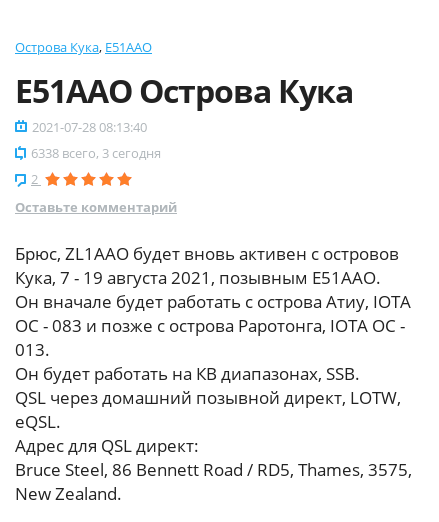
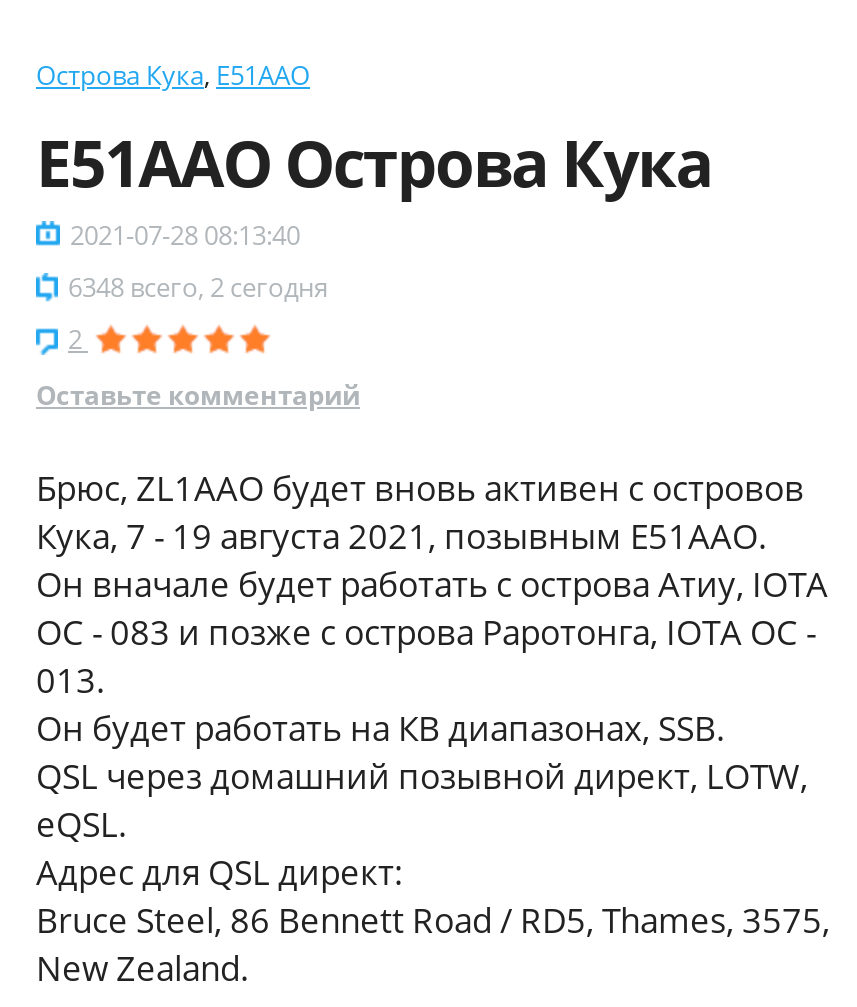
- 6338 всего, 3 сегодня
+ 6348 всего, 2 сегодня
